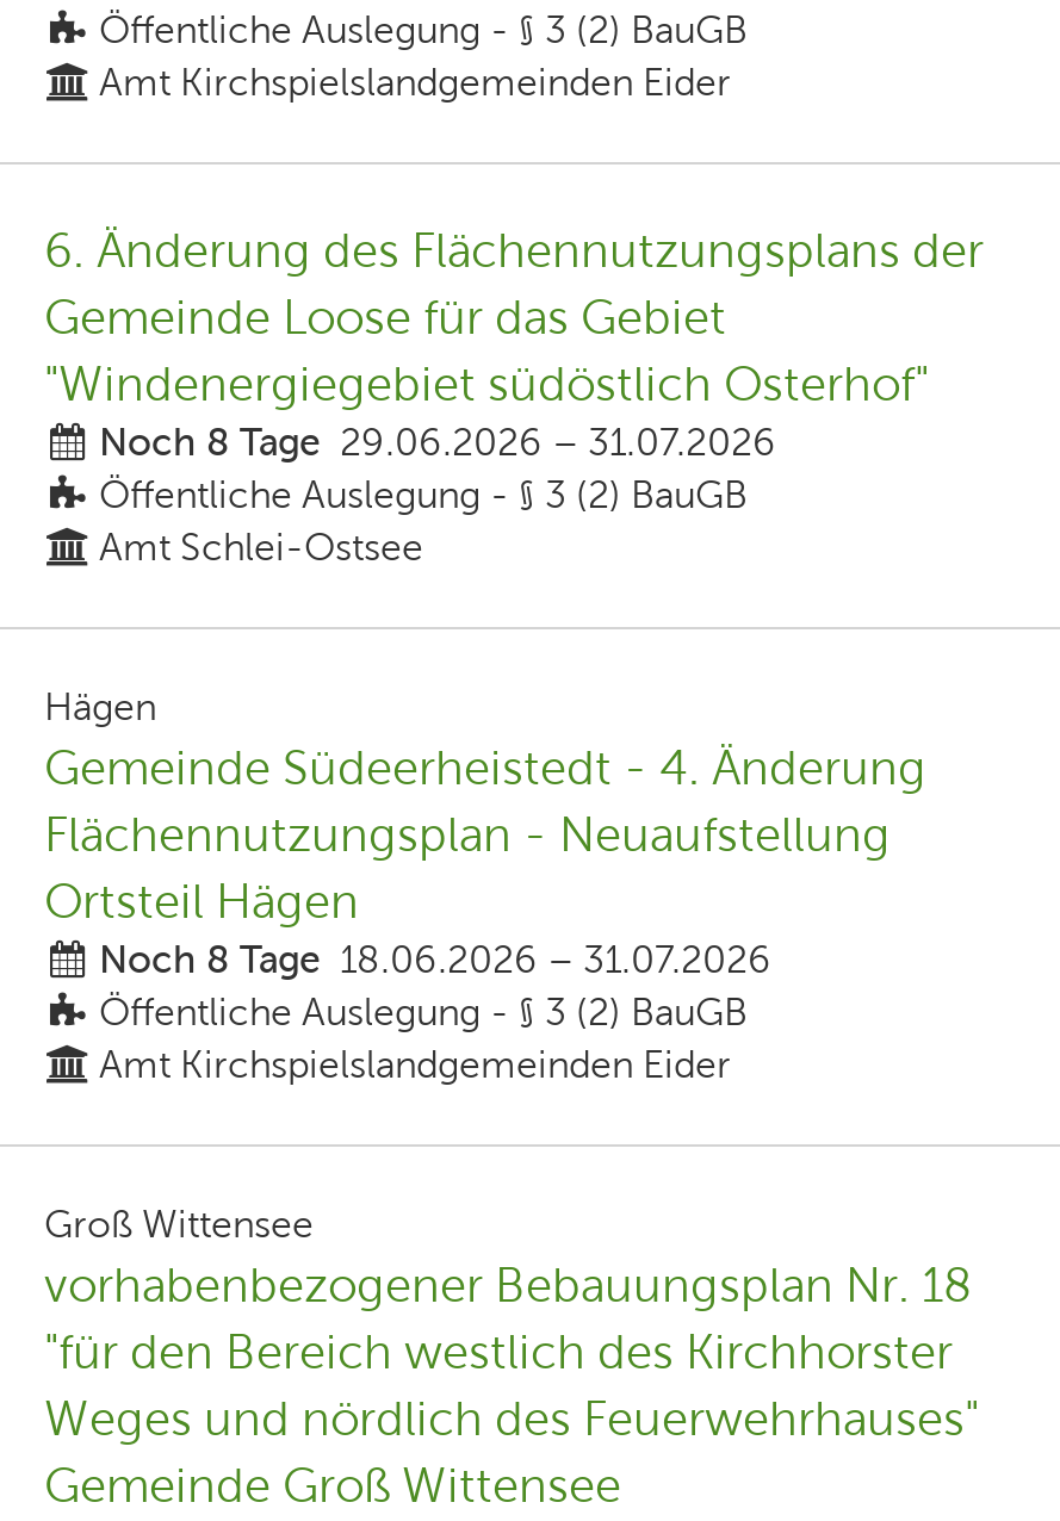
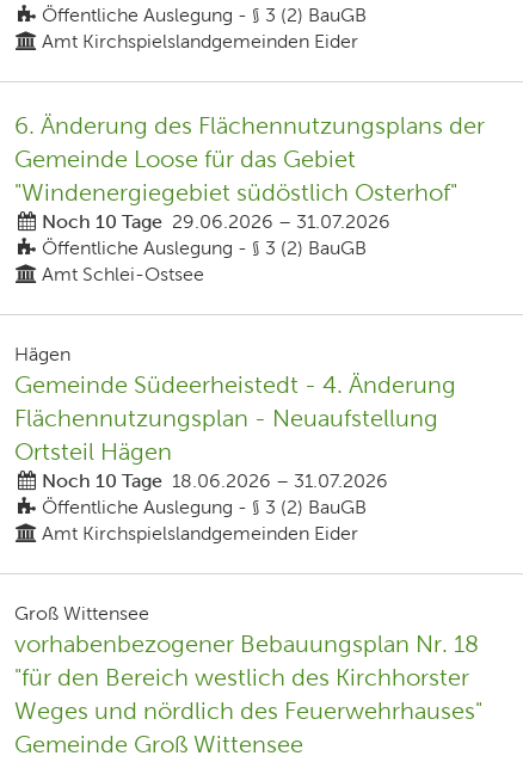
- Noch 8 Tage 29.06.2026 – 31.07.2026
+ Noch 10 Tage 29.06.2026 – 31.07.2026

- Noch 8 Tage 18.06.2026 – 31.07.2026
+ Noch 10 Tage 18.06.2026 – 31.07.2026
